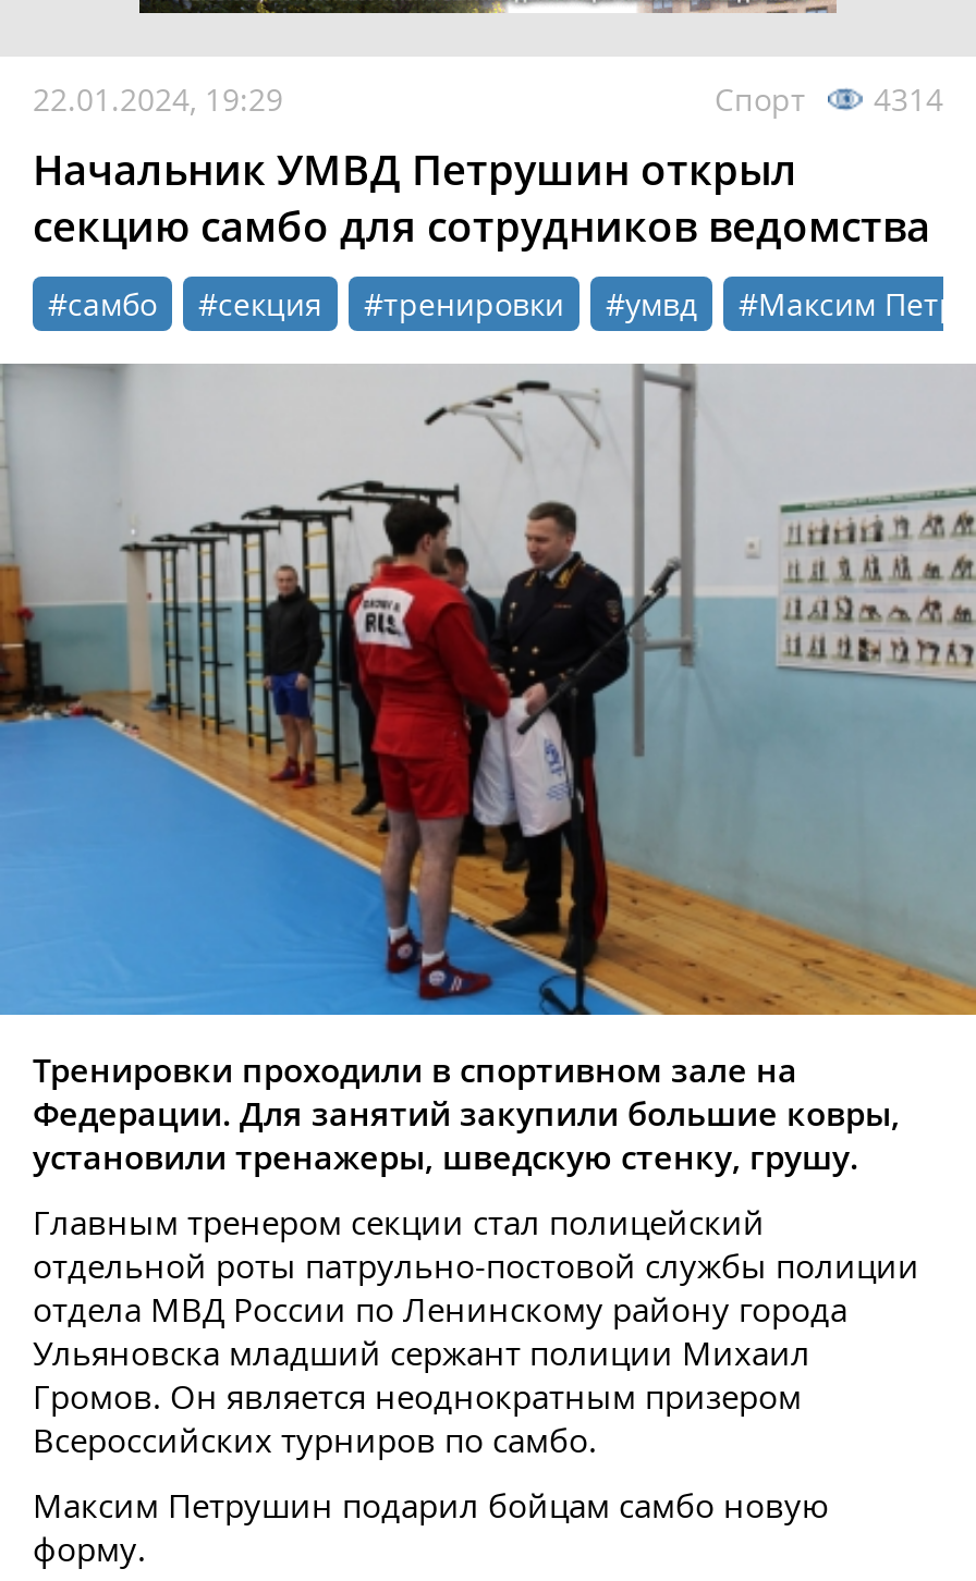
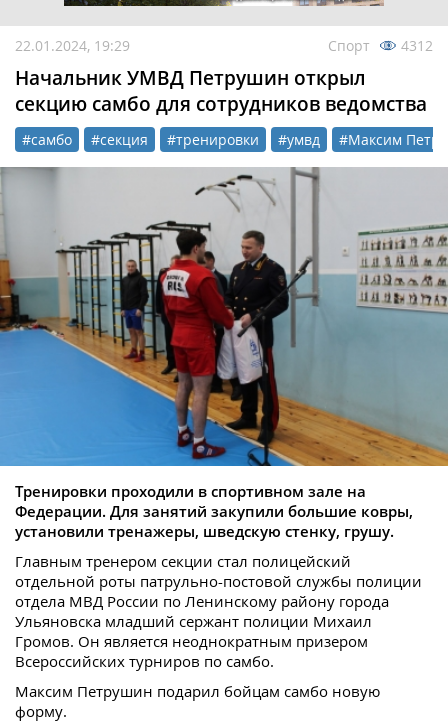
- Спорт 4314
+ Спорт 4312
